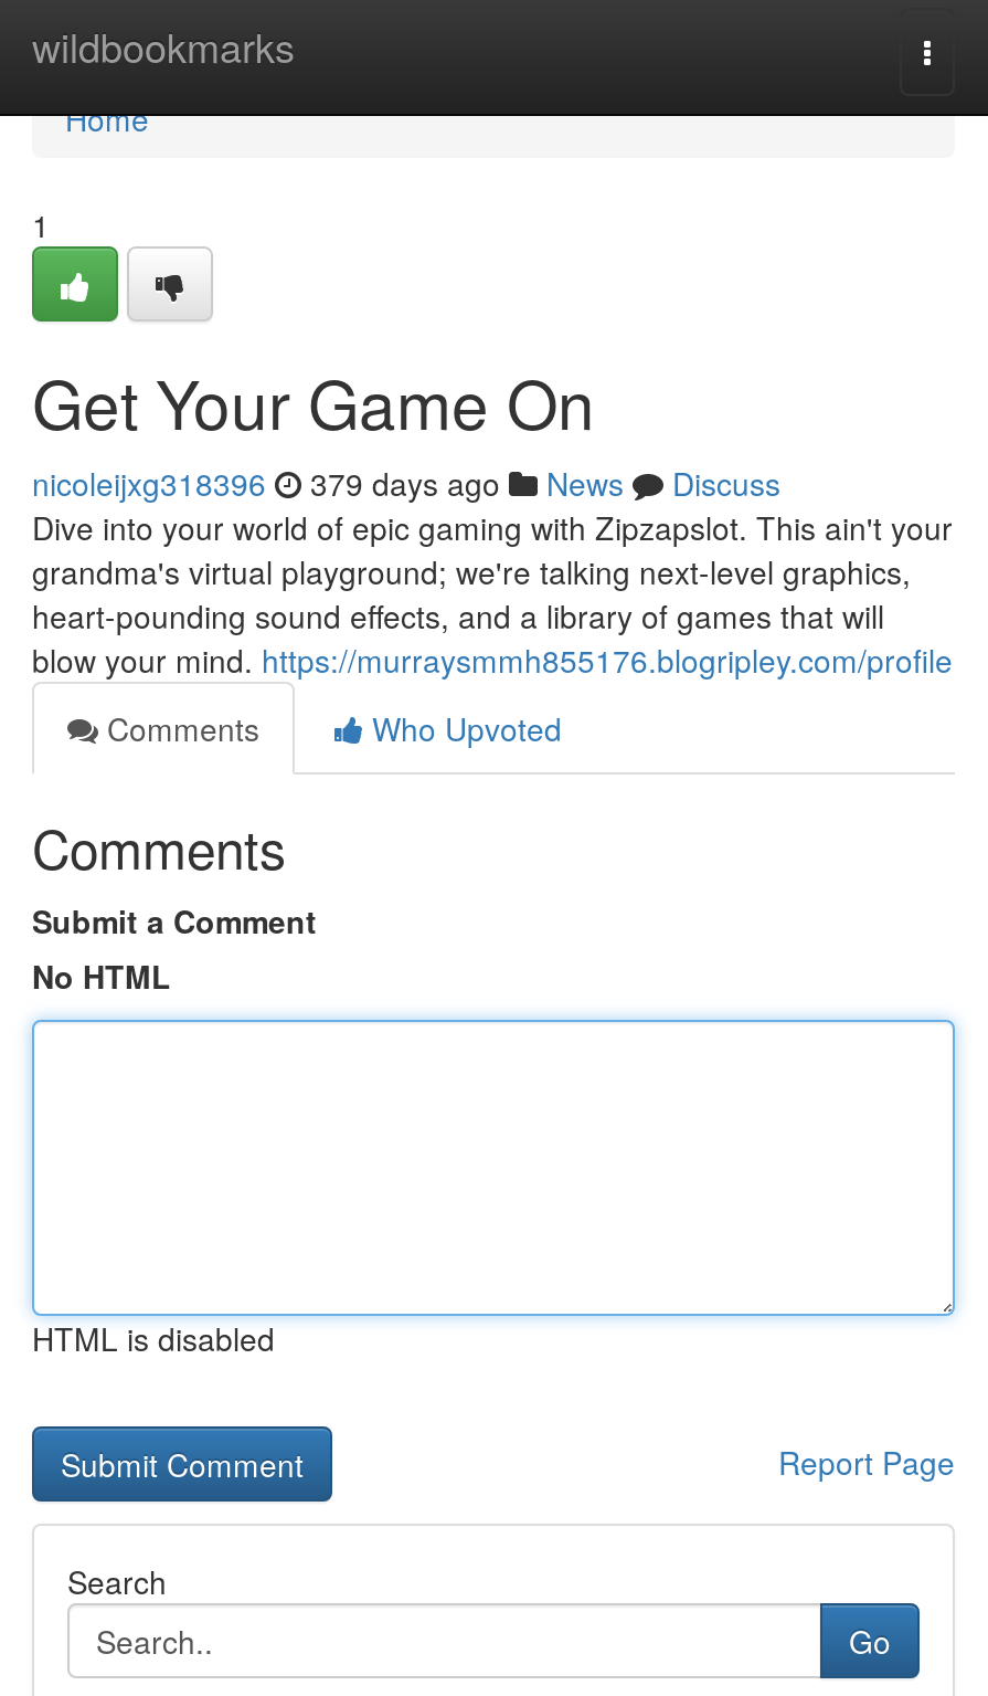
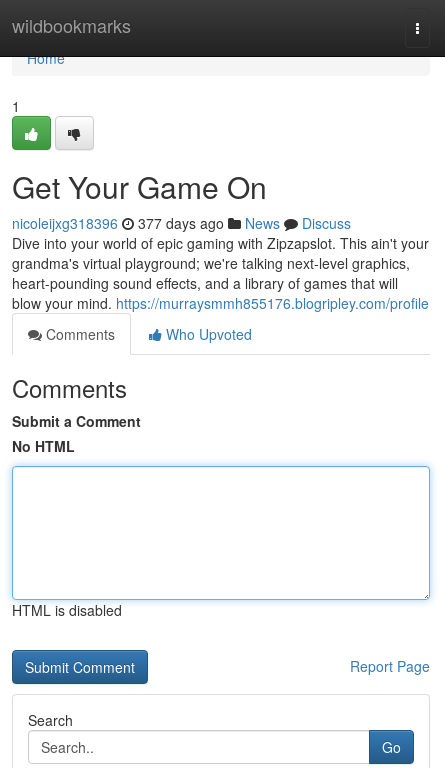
- nicoleijxg318396 379 days ago News Discuss
+ nicoleijxg318396 377 days ago News Discuss
